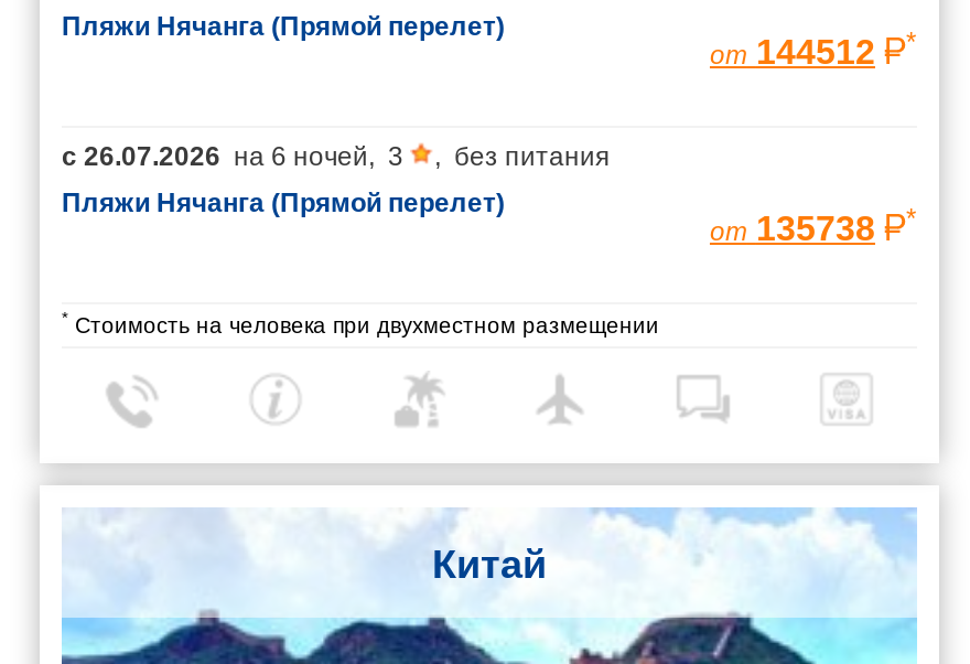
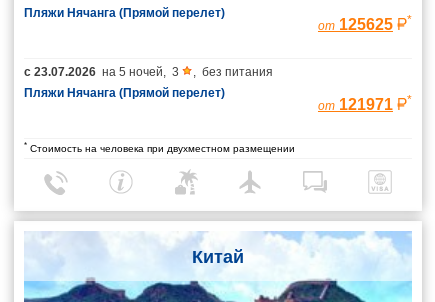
- от 144512
+ от 125625

- с 26.07.2026 на 6 ночей, 3 , без питания
+ с 23.07.2026 на 5 ночей, 3 , без питания

- от 135738
+ от 121971
